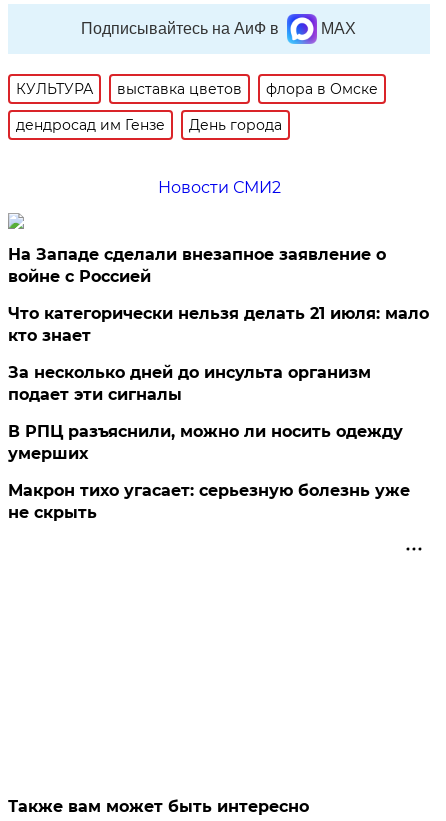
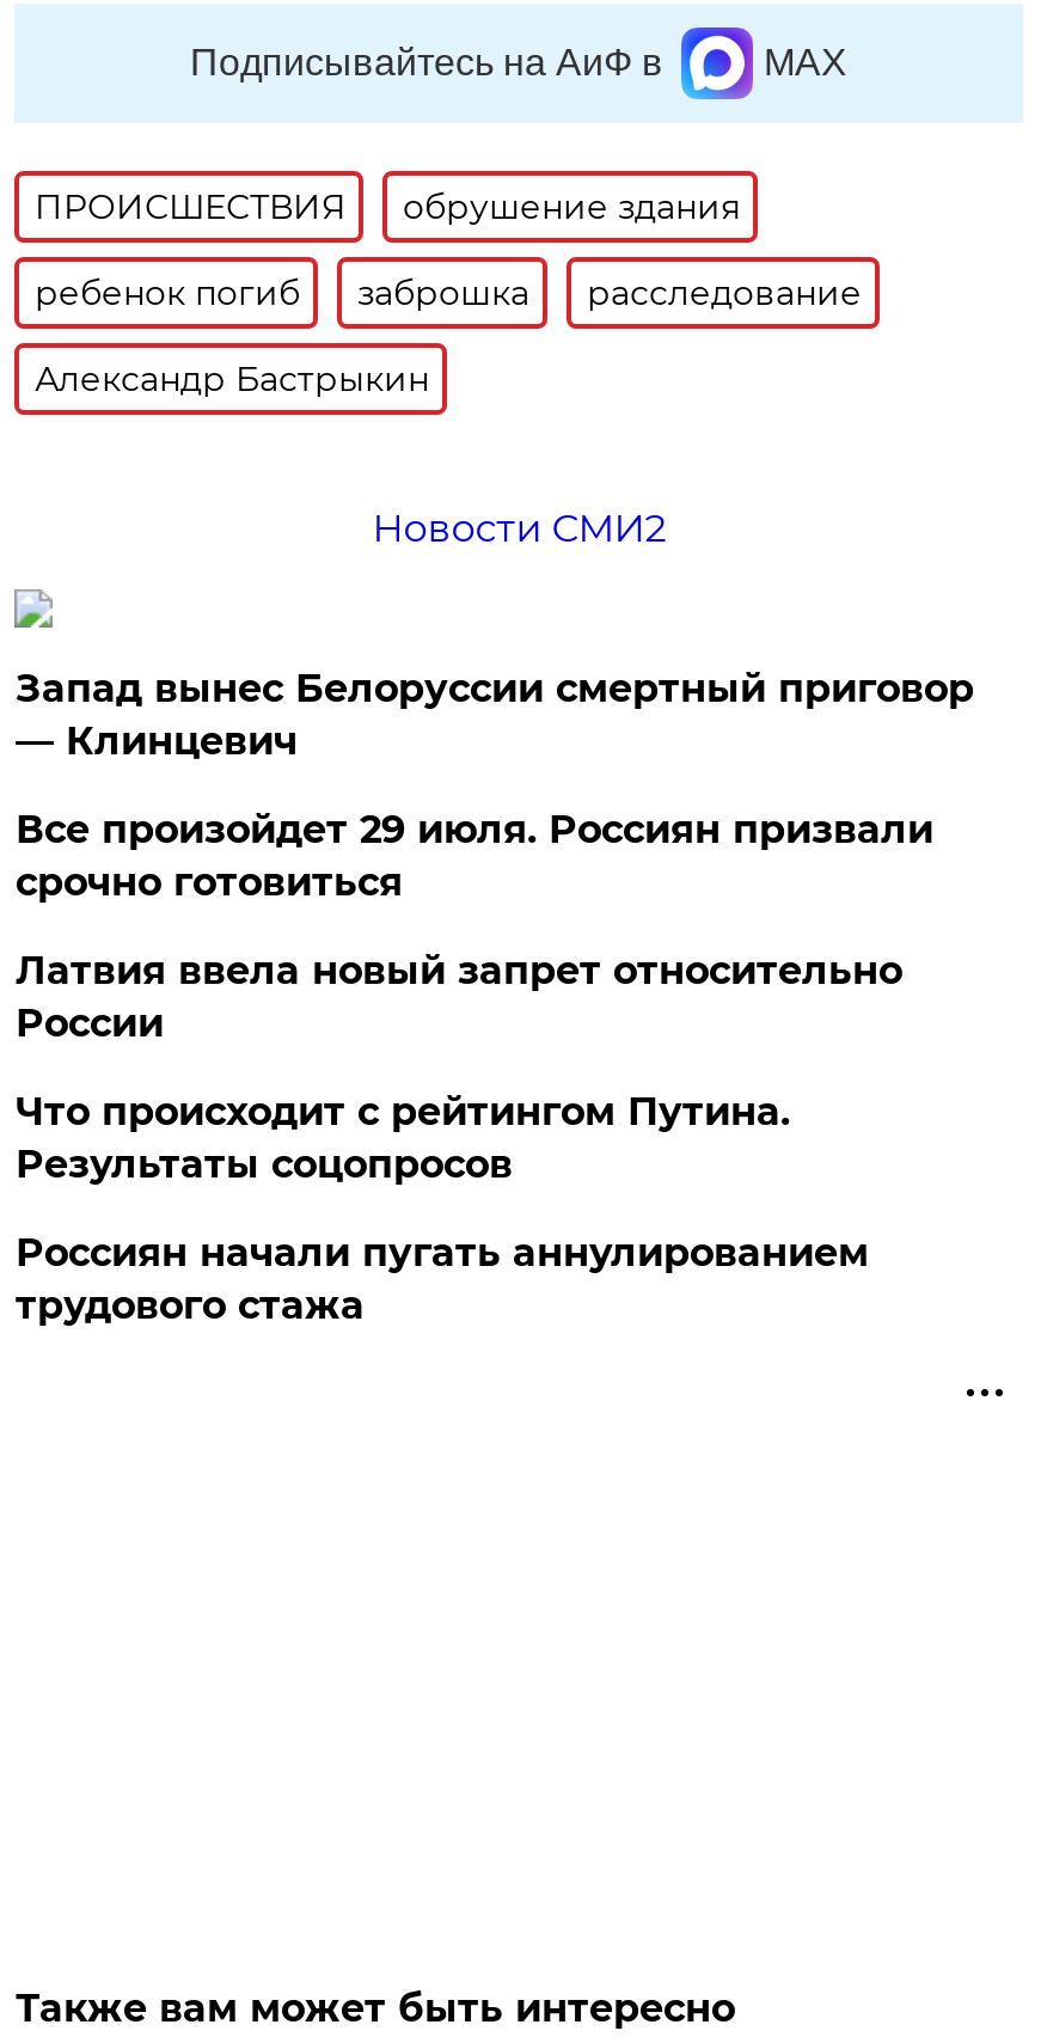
- КУЛЬТУРА
- выставка цветов
- флора в Омске
- дендросад им Гензе
- День города
+ ПРОИСШЕСТВИЯ
+ обрушение здания
+ ребенок погиб
+ заброшка
+ расследование
+ Александр Бастрыкин

- На Западе сделали внезапное заявление о
- войне с Россией
+ Запад вынес Белоруссии смертный приговор
+ — Клинцевич

- Что категорически нельзя делать 21 июля: мало
- кто знает
+ Все произойдет 29 июля. Россиян призвали
+ срочно готовиться

- За несколько дней до инсульта организм
- подает эти сигналы
+ Латвия ввела новый запрет относительно
+ России

- В РПЦ разъяснили, можно ли носить одежду
- умерших
+ Что происходит с рейтингом Путина.
+ Результаты соцопросов

- Макрон тихо угасает: серьезную болезнь уже
- не скрыть
+ Россиян начали пугать аннулированием
+ трудового стажа
